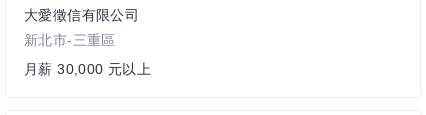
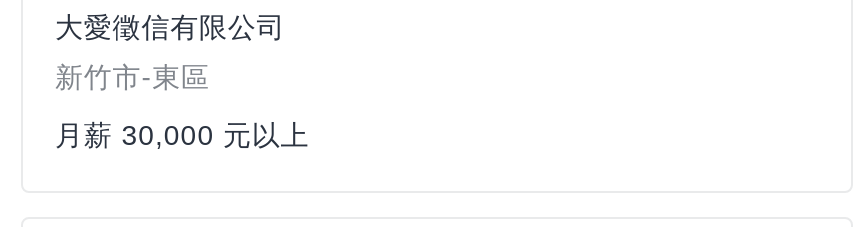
- 新北市-三重區
+ 新竹市-東區
